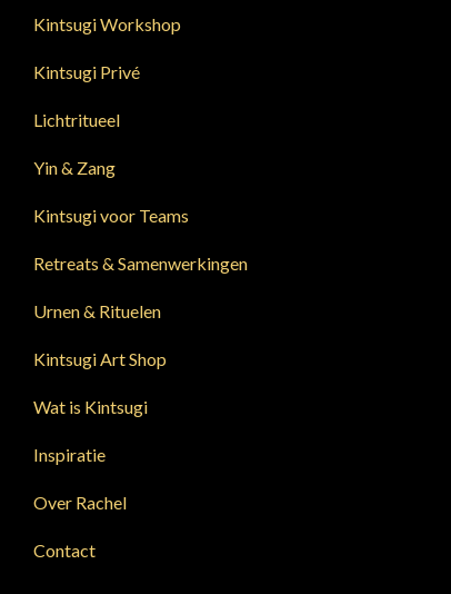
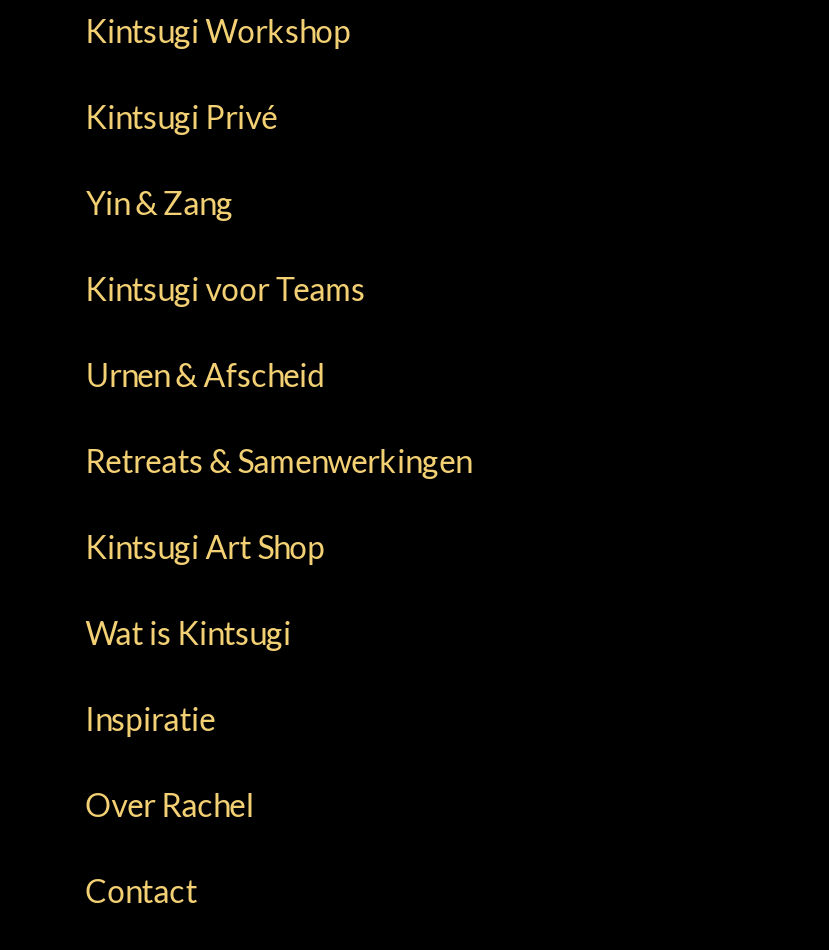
- Lichtritueel

+ Urnen & Afscheid

- Urnen & Rituelen
